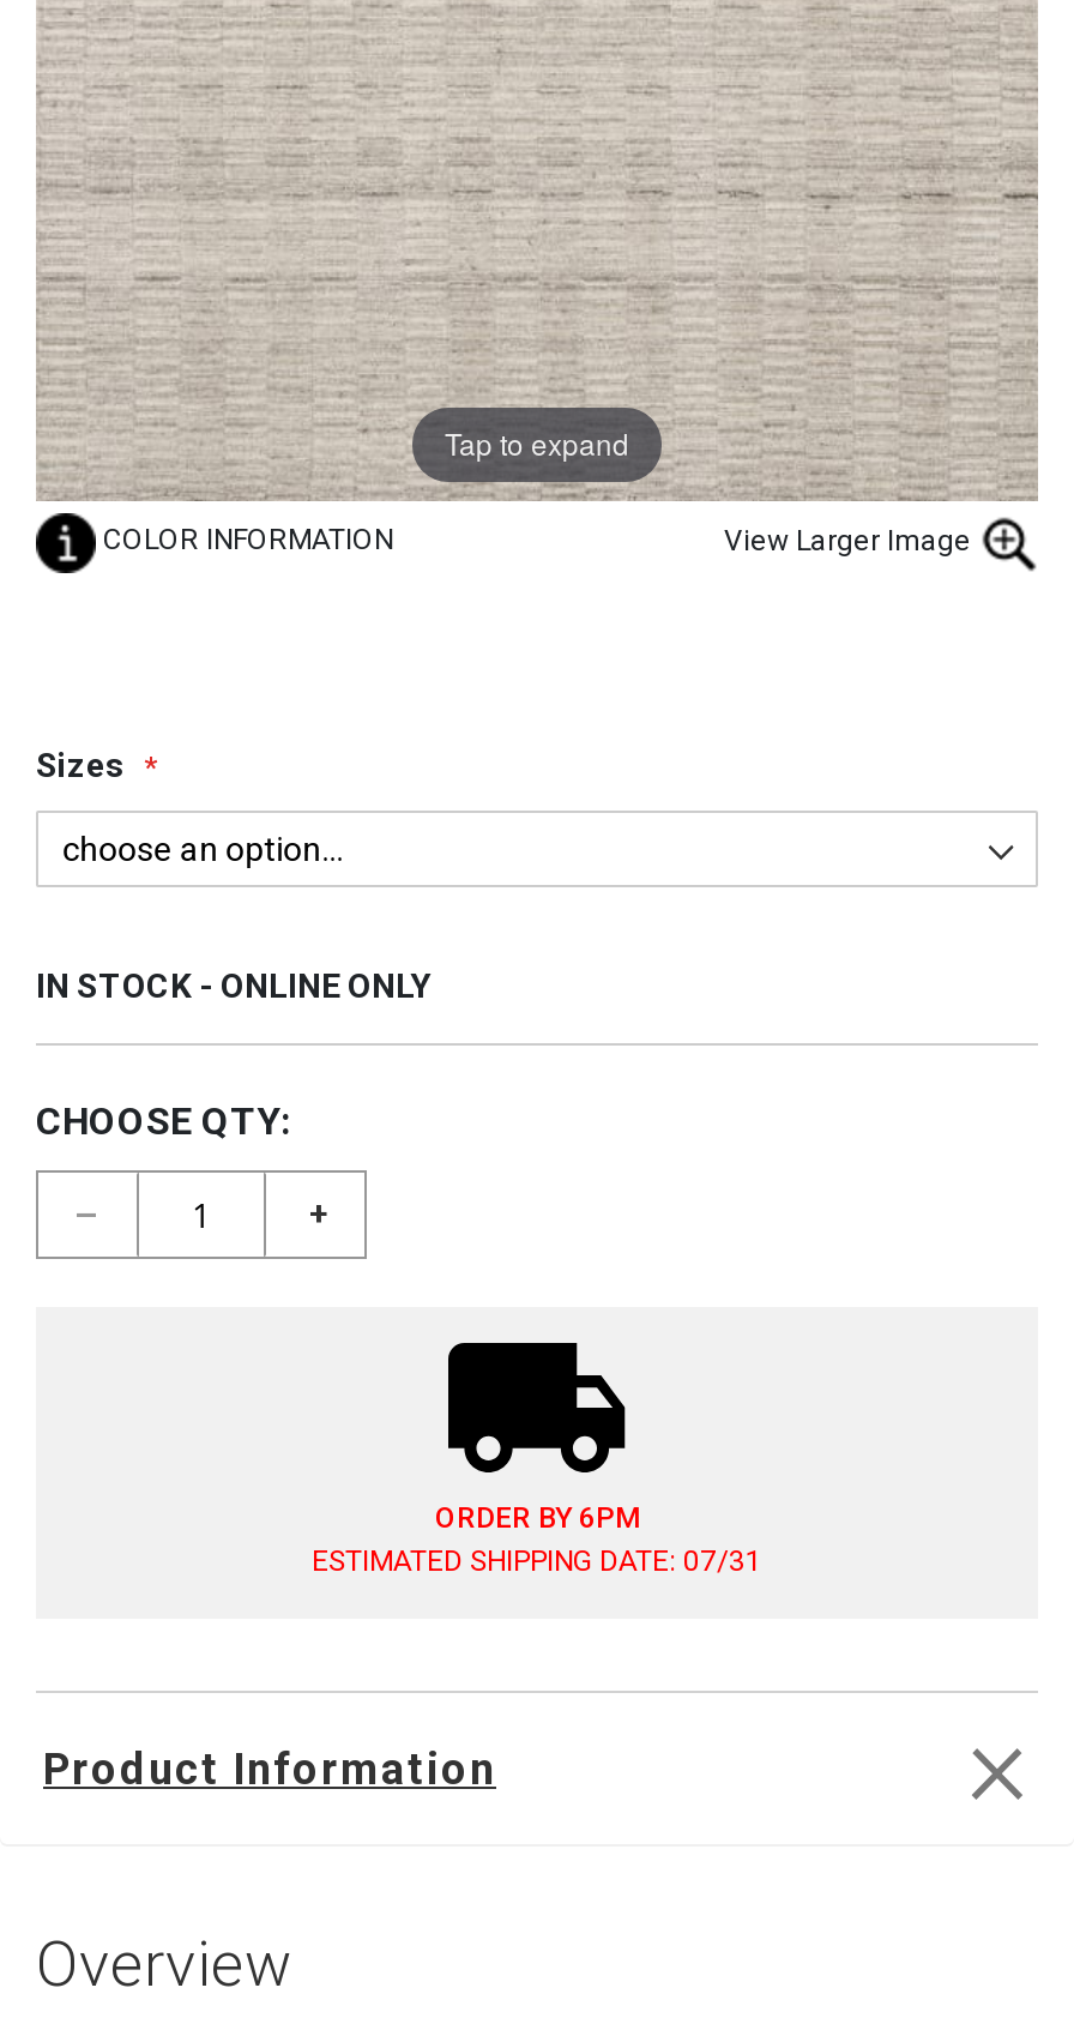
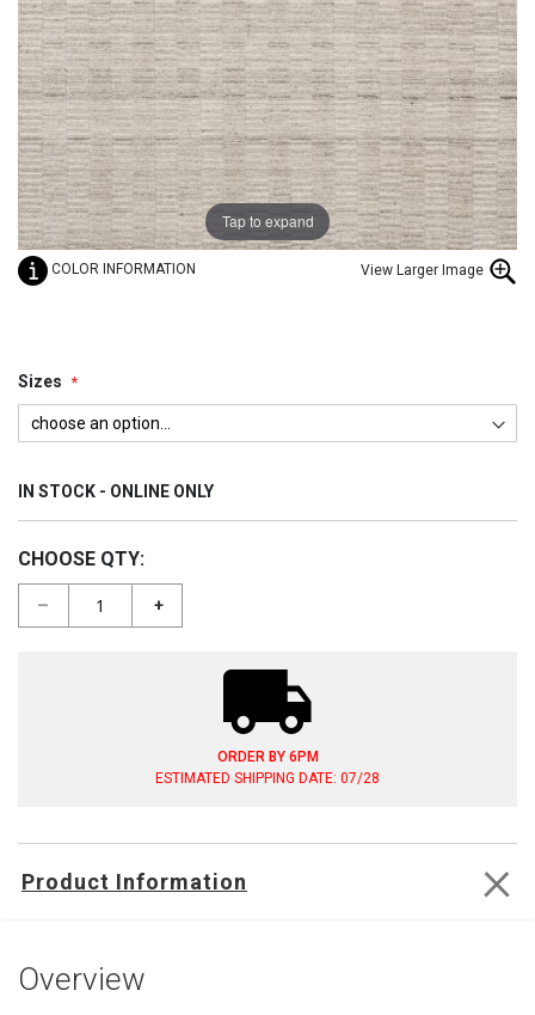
- ESTIMATED SHIPPING DATE: 07/31
+ ESTIMATED SHIPPING DATE: 07/28
